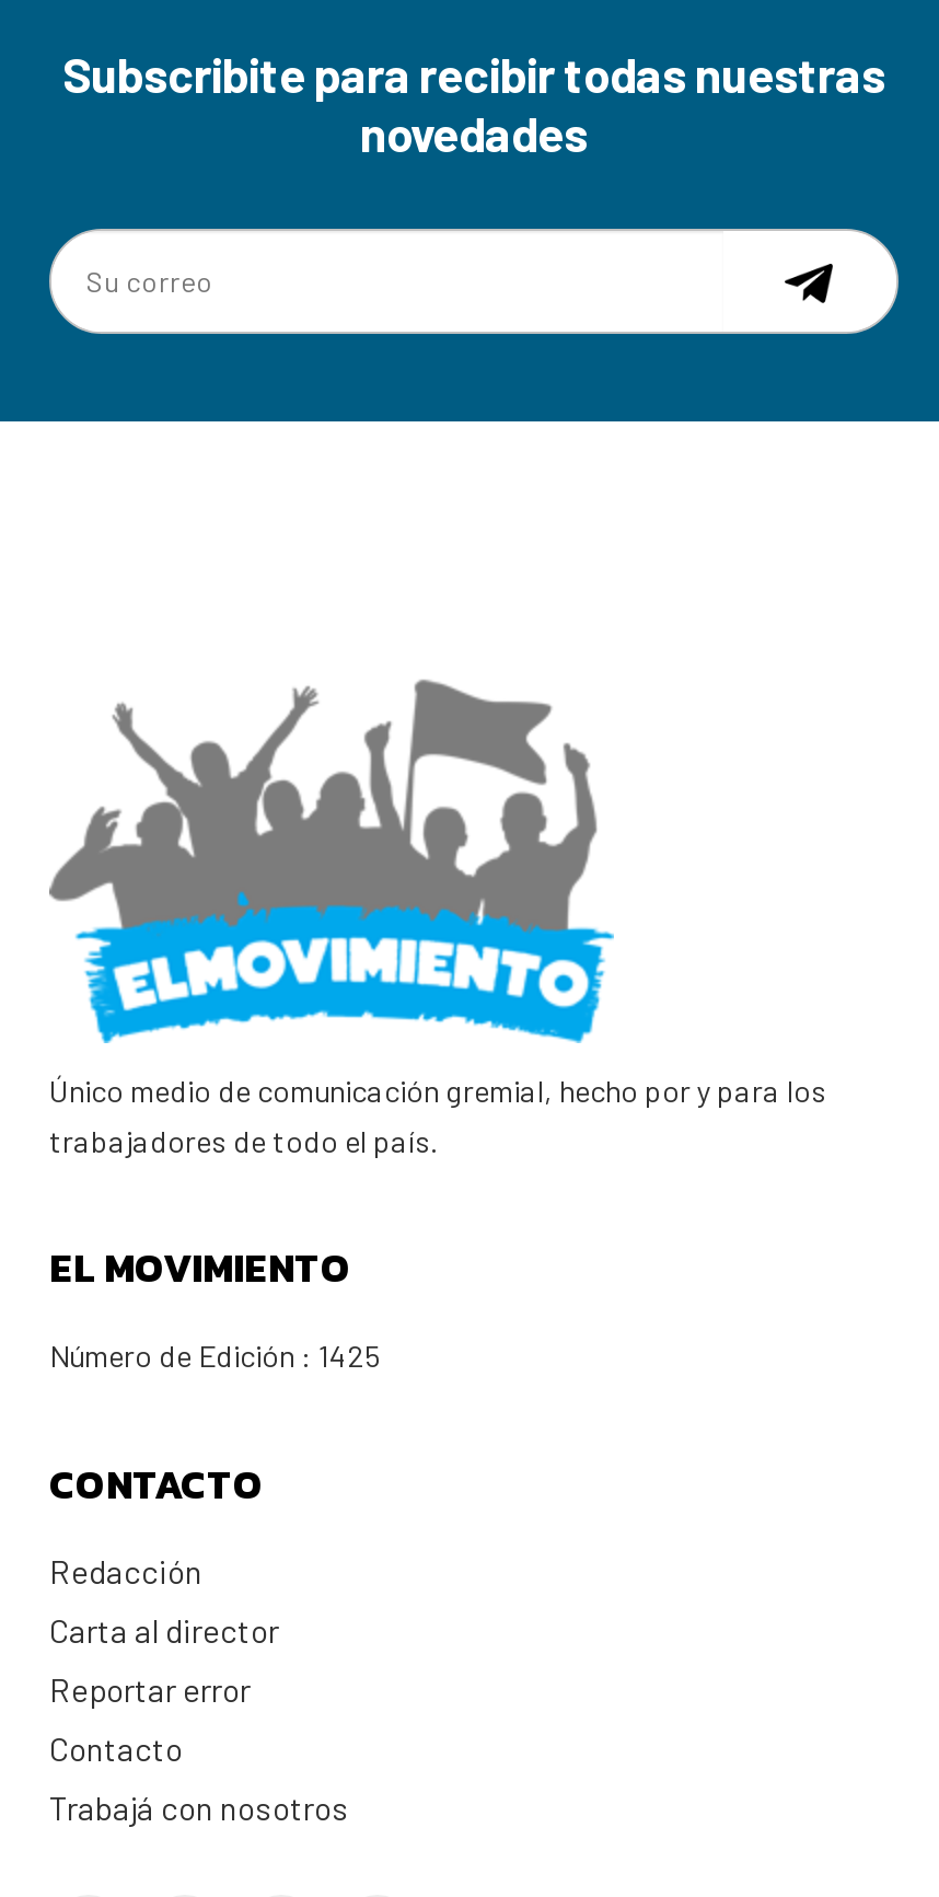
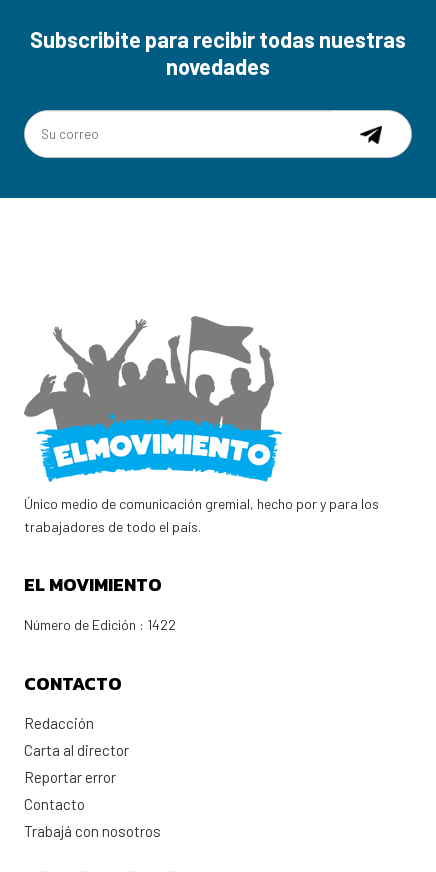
- Número de Edición : 1425
+ Número de Edición : 1422
